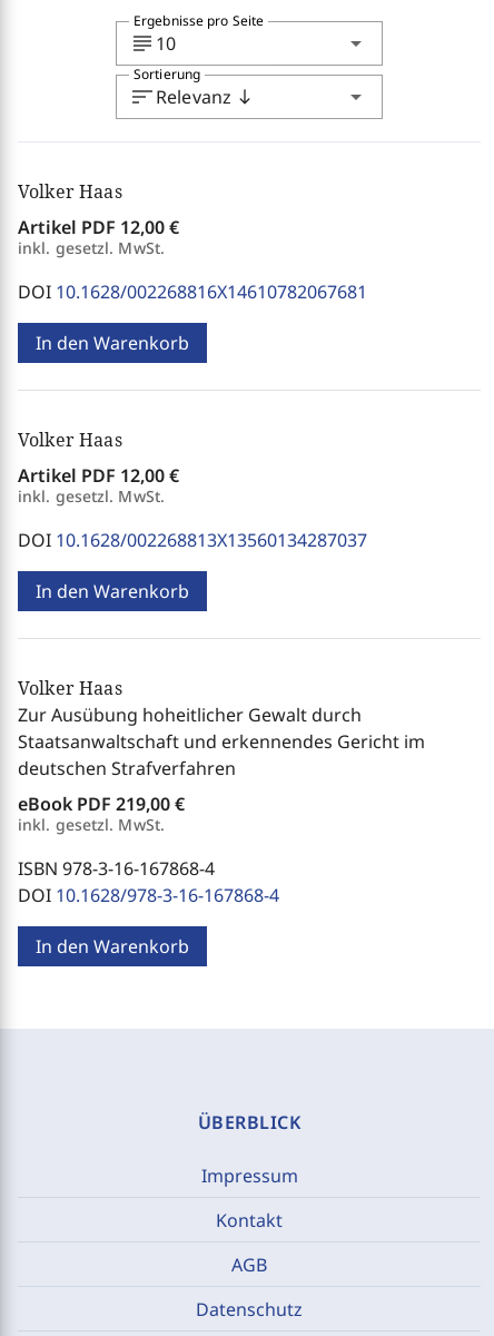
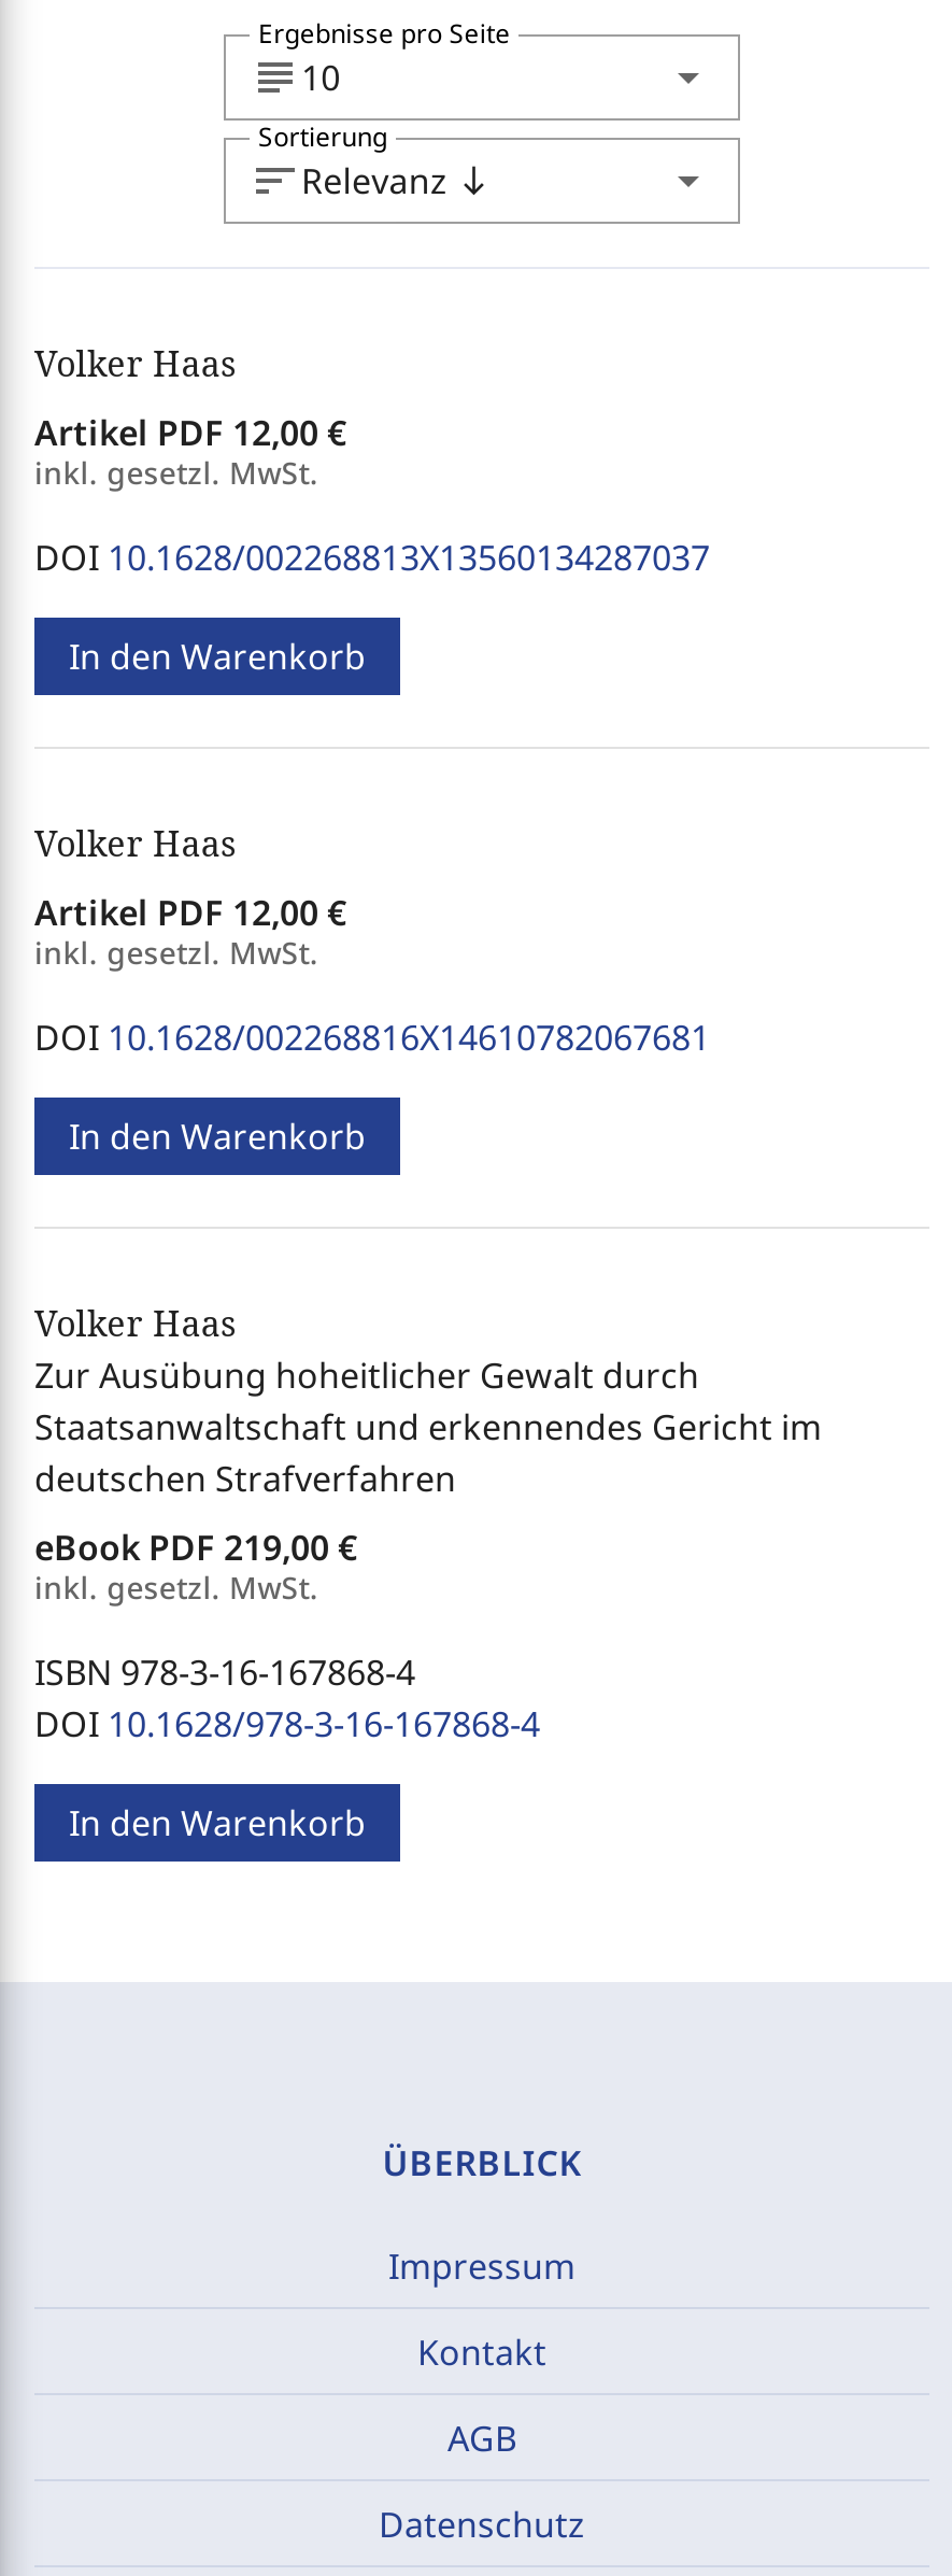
- DOI 10.1628/002268816X14610782067681
+ DOI 10.1628/002268813X13560134287037

- DOI 10.1628/002268813X13560134287037
+ DOI 10.1628/002268816X14610782067681
